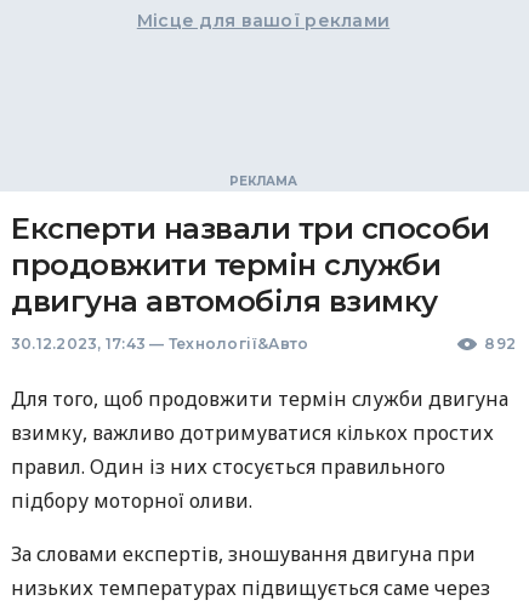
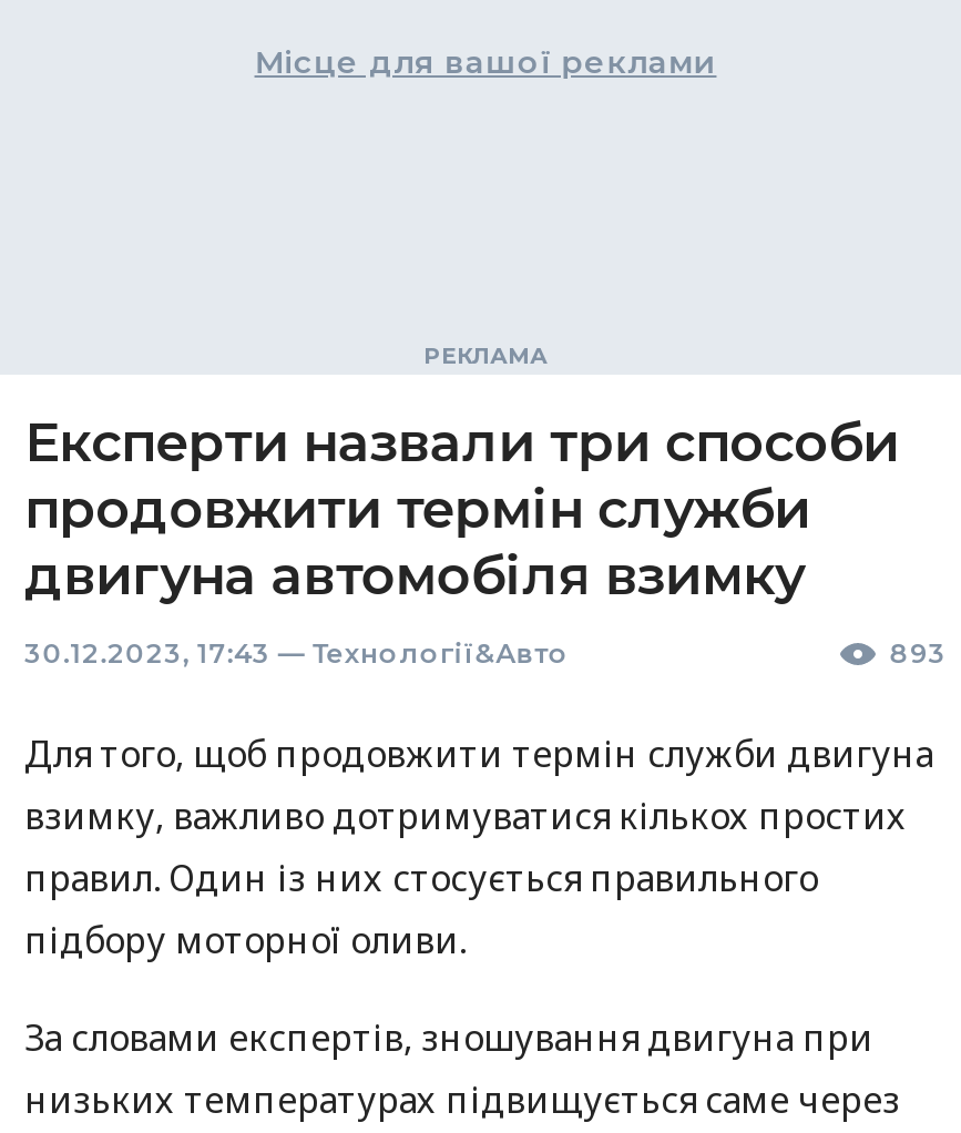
- 892
+ 893
